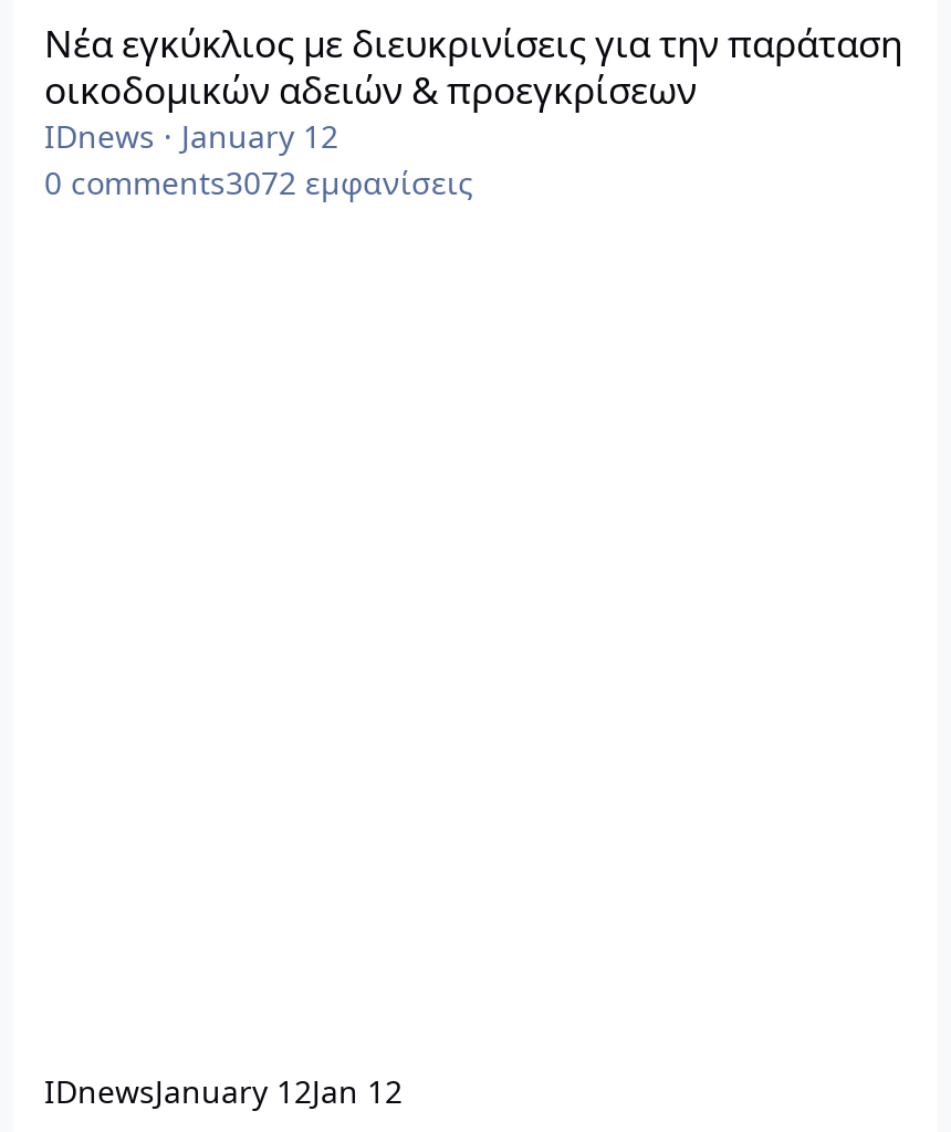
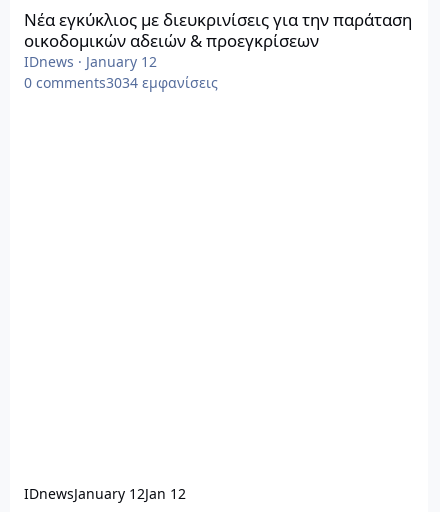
- 0 comments3072 εμφανίσεις
+ 0 comments3034 εμφανίσεις
